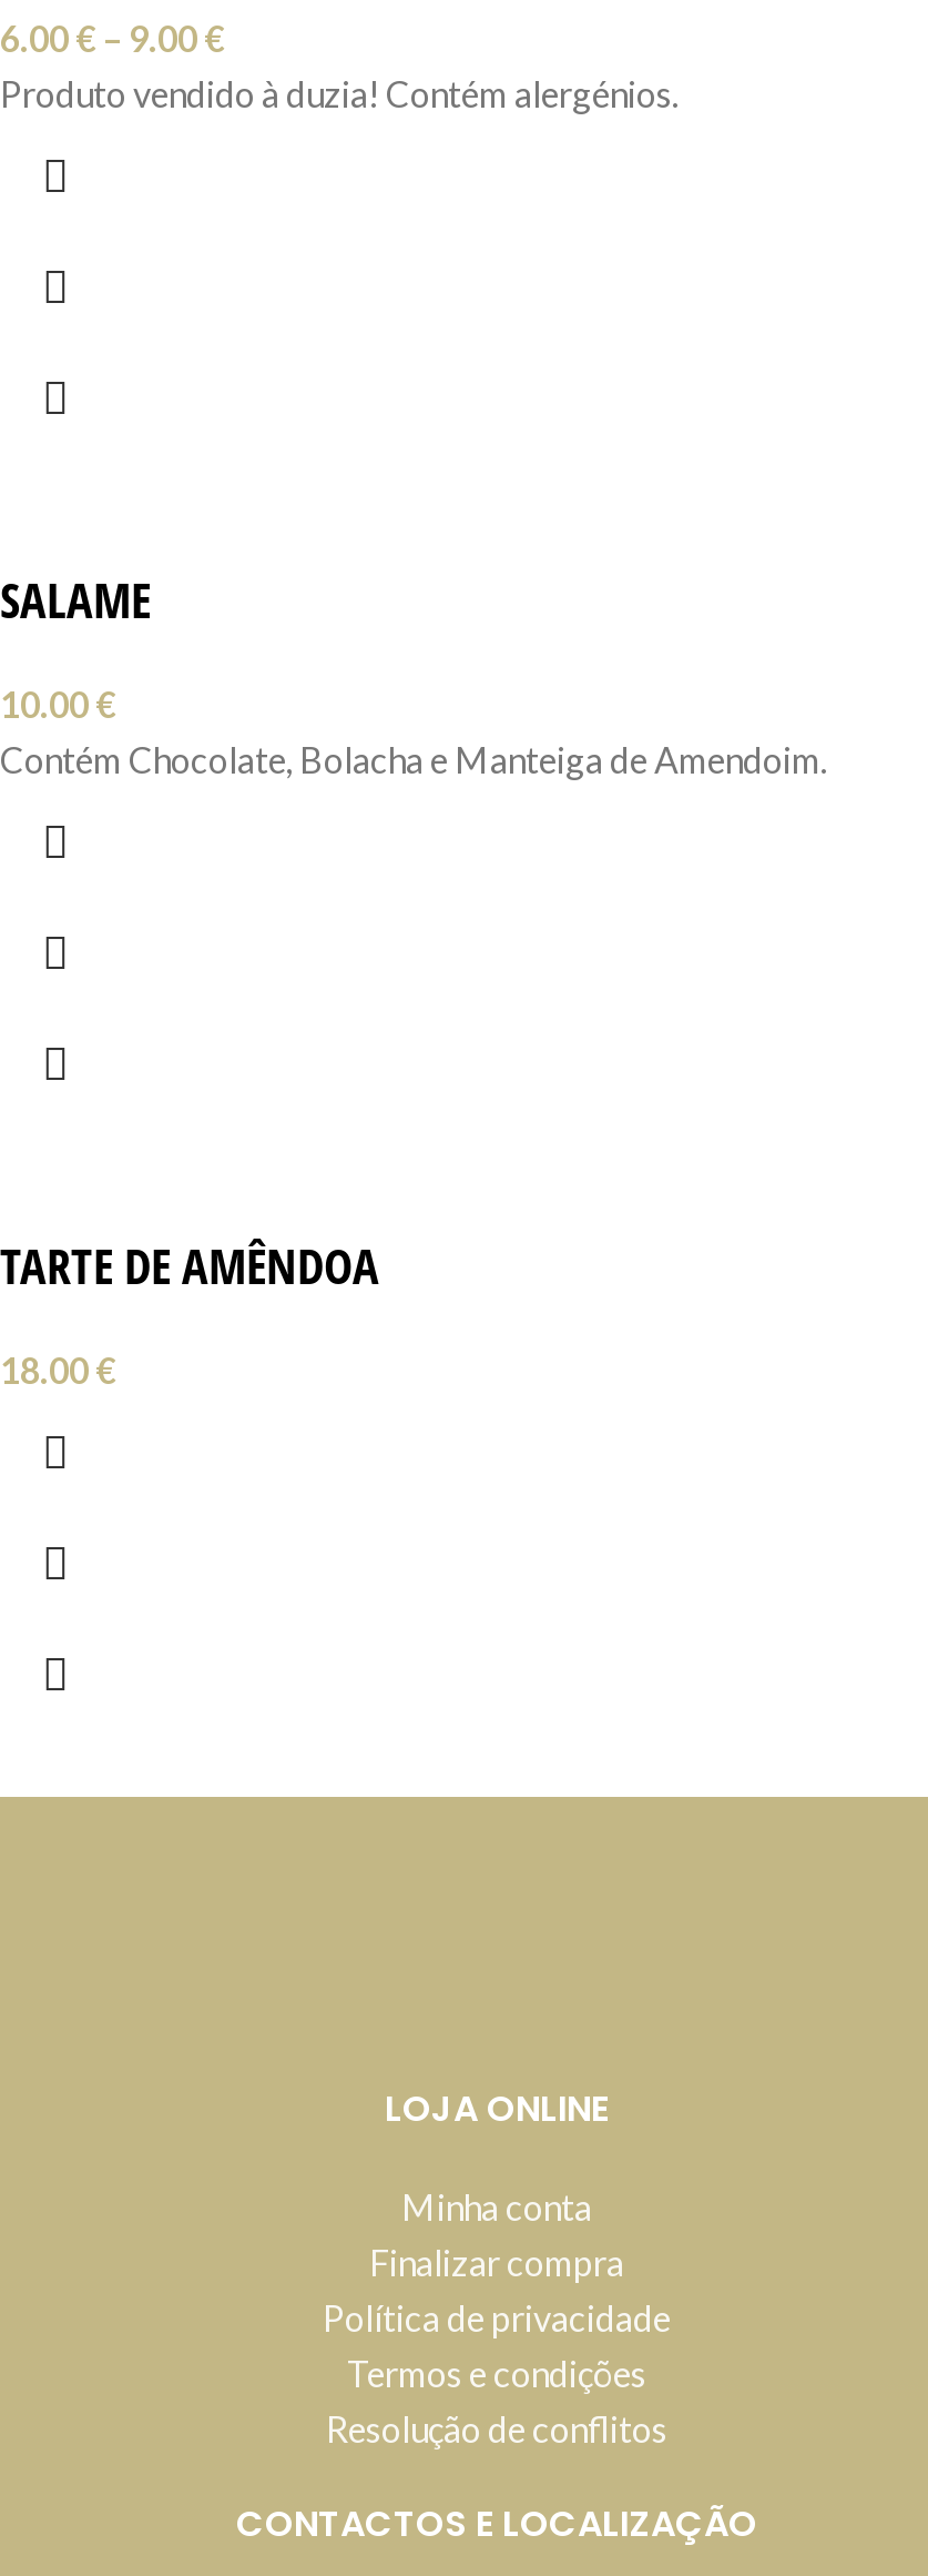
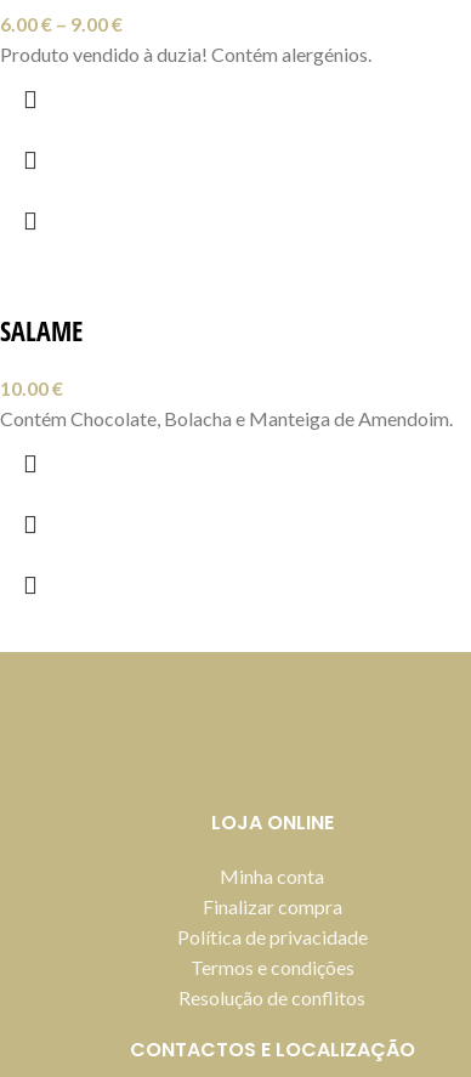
- TARTE DE AMÊNDOA
- 18.00 €
